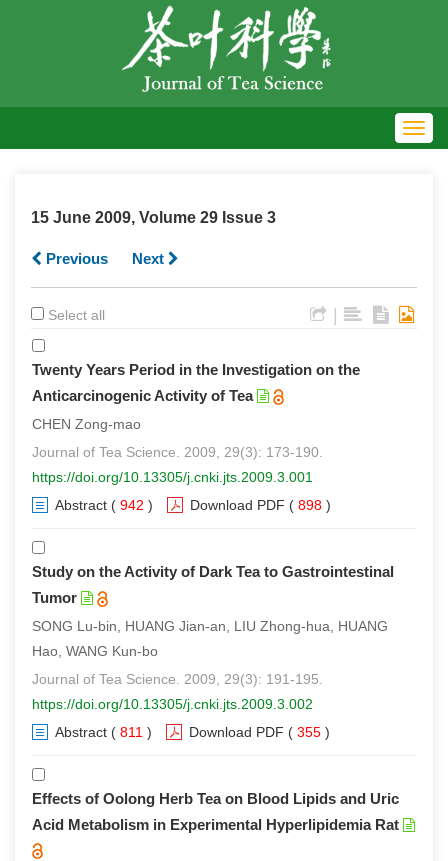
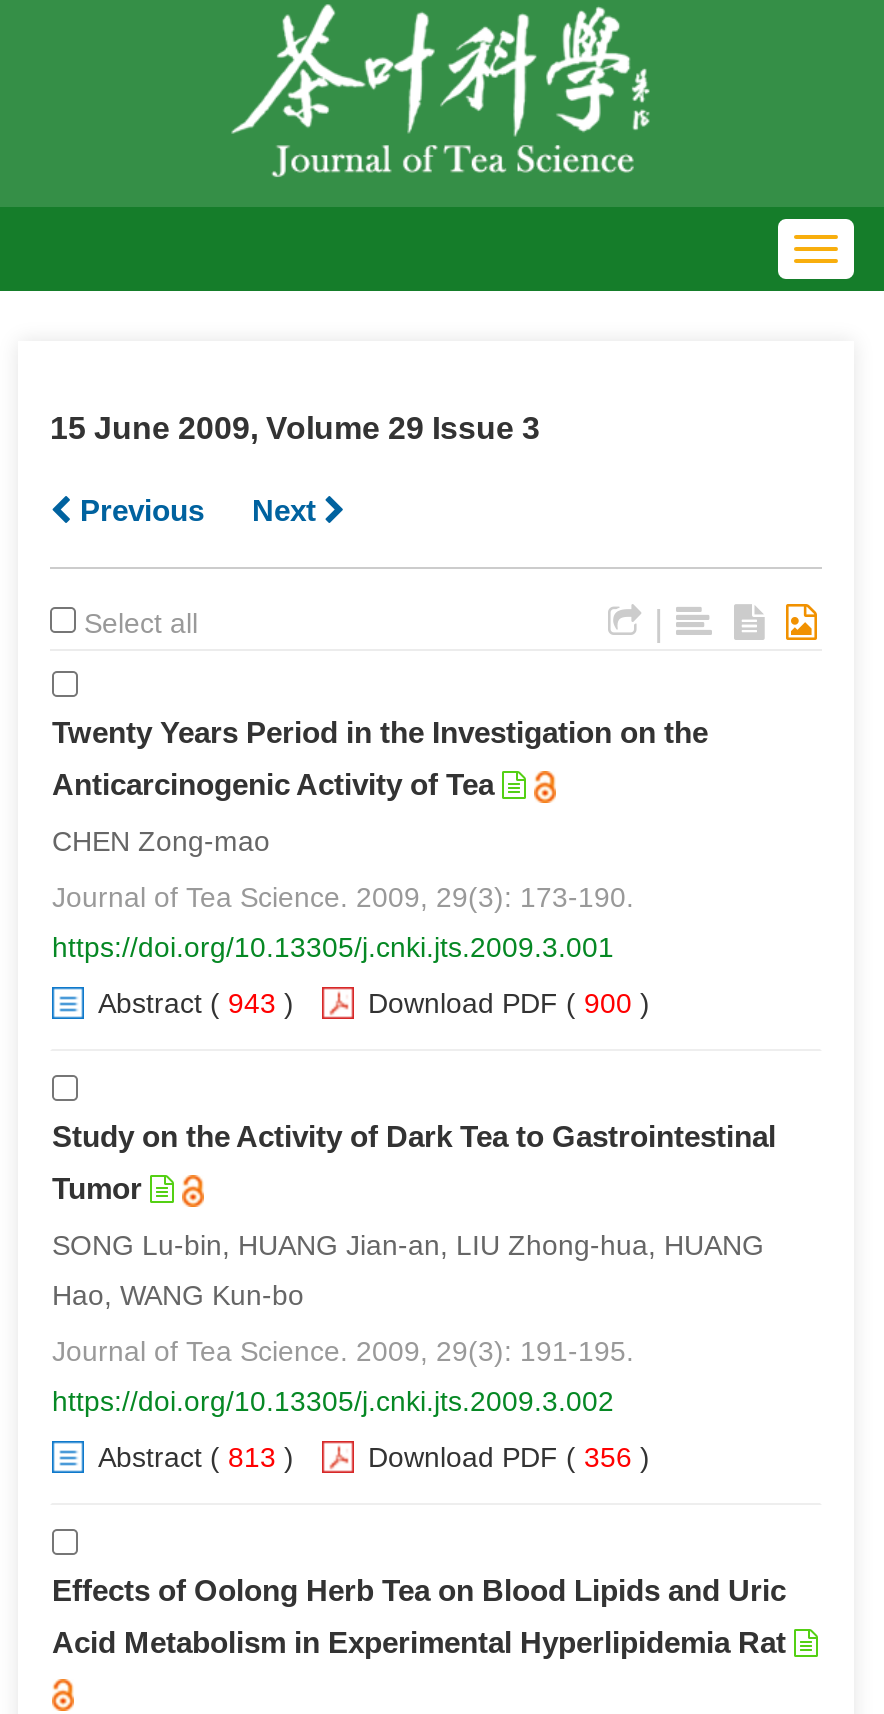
- Abstract ( 942)
+ Abstract ( 943)

- Download PDF ( 898)
+ Download PDF ( 900)

- Abstract ( 811)
+ Abstract ( 813)

- Download PDF ( 355)
+ Download PDF ( 356)
